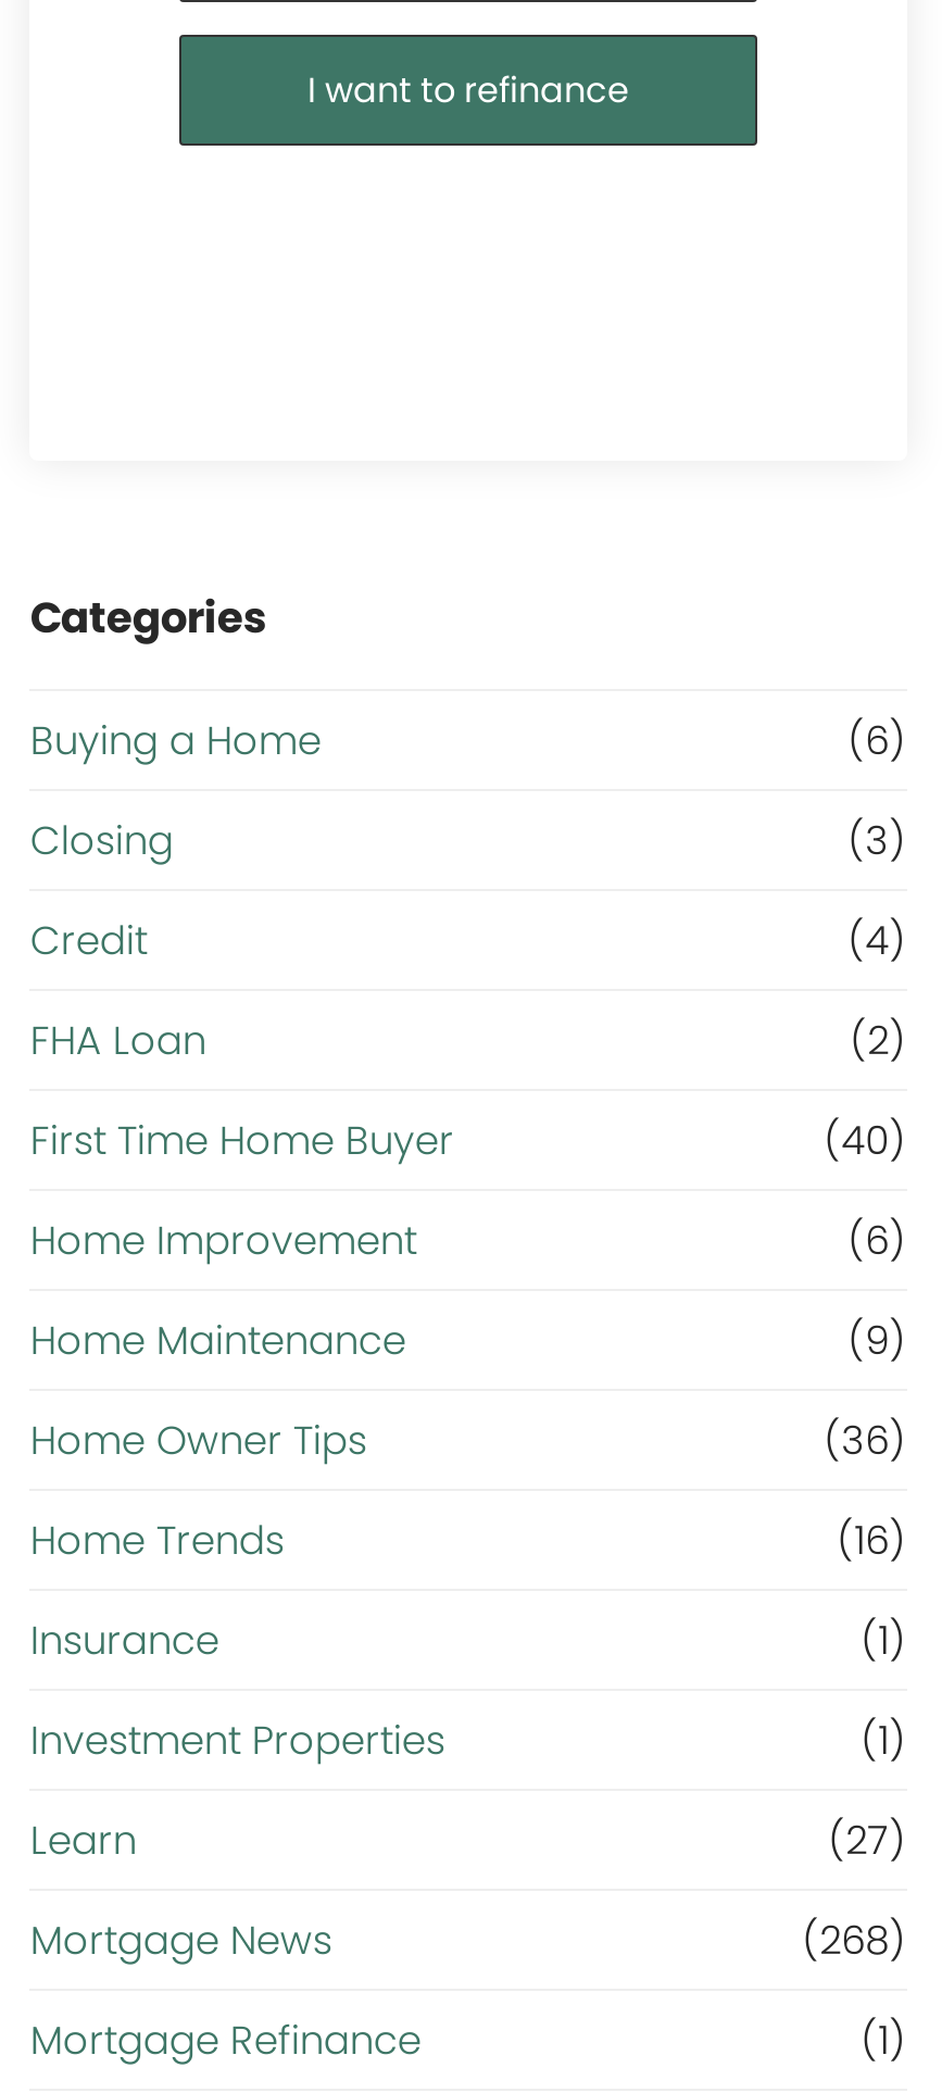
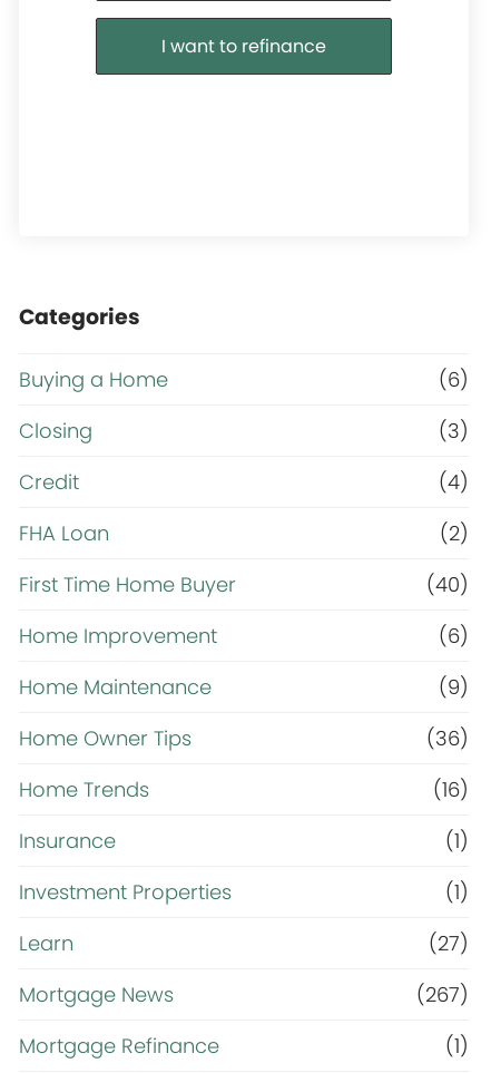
- (268)
+ (267)
